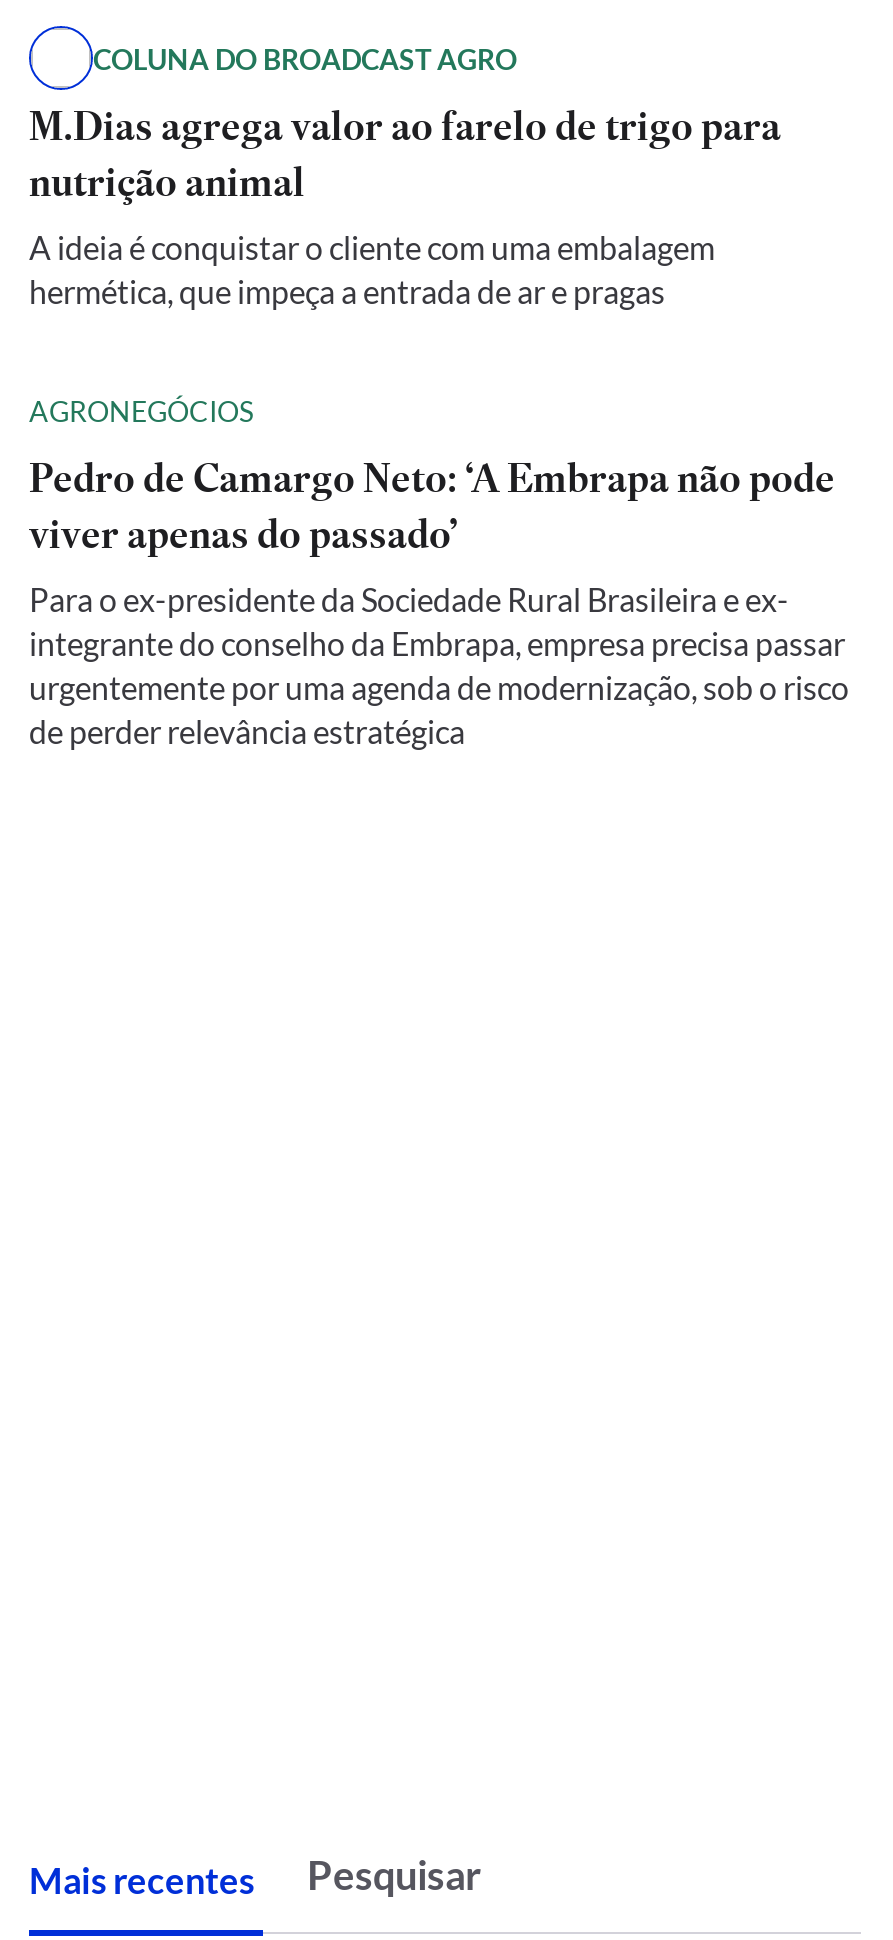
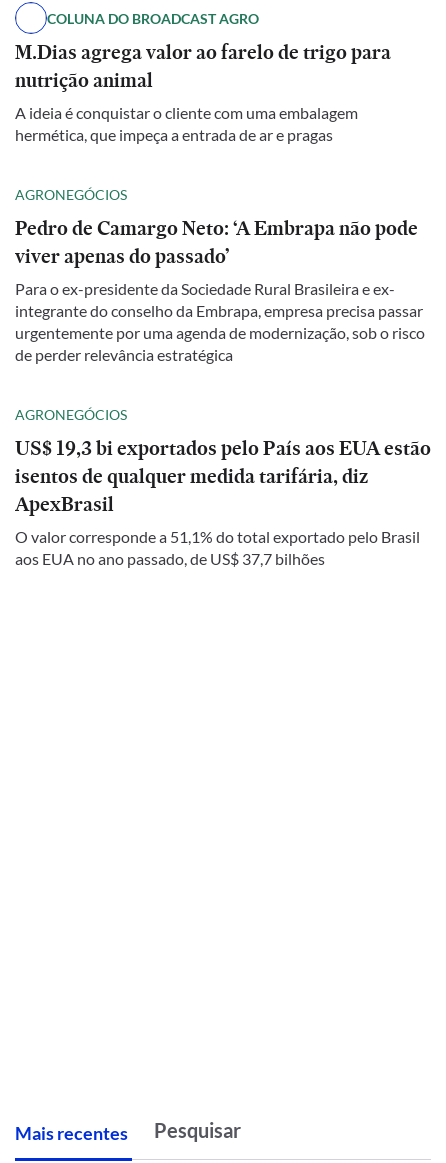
+ AGRONEGÓCIOS
+ US$ 19,3 bi exportados pelo País aos EUA estão
+ isentos de qualquer medida tarifária, diz
+ ApexBrasil
+ O valor corresponde a 51,1% do total exportado pelo Brasil
+ aos EUA no ano passado, de US$ 37,7 bilhões
